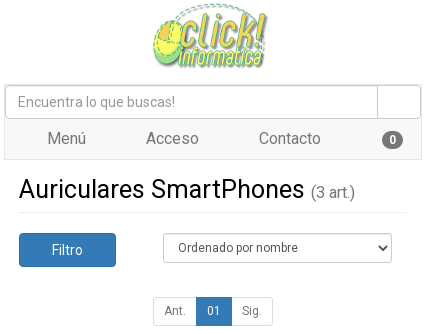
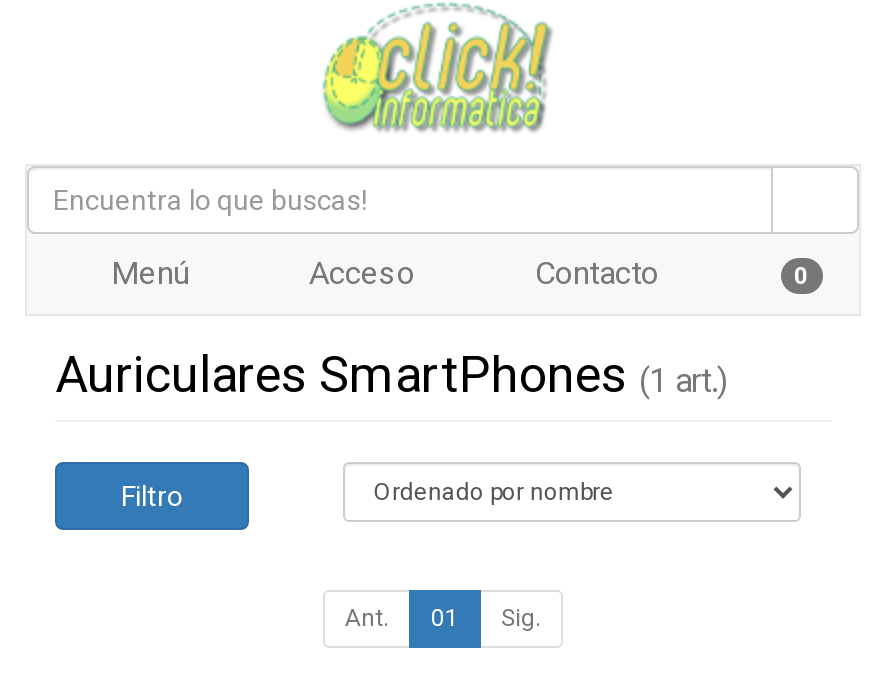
- Auriculares SmartPhones (3 art.)
+ Auriculares SmartPhones (1 art.)
